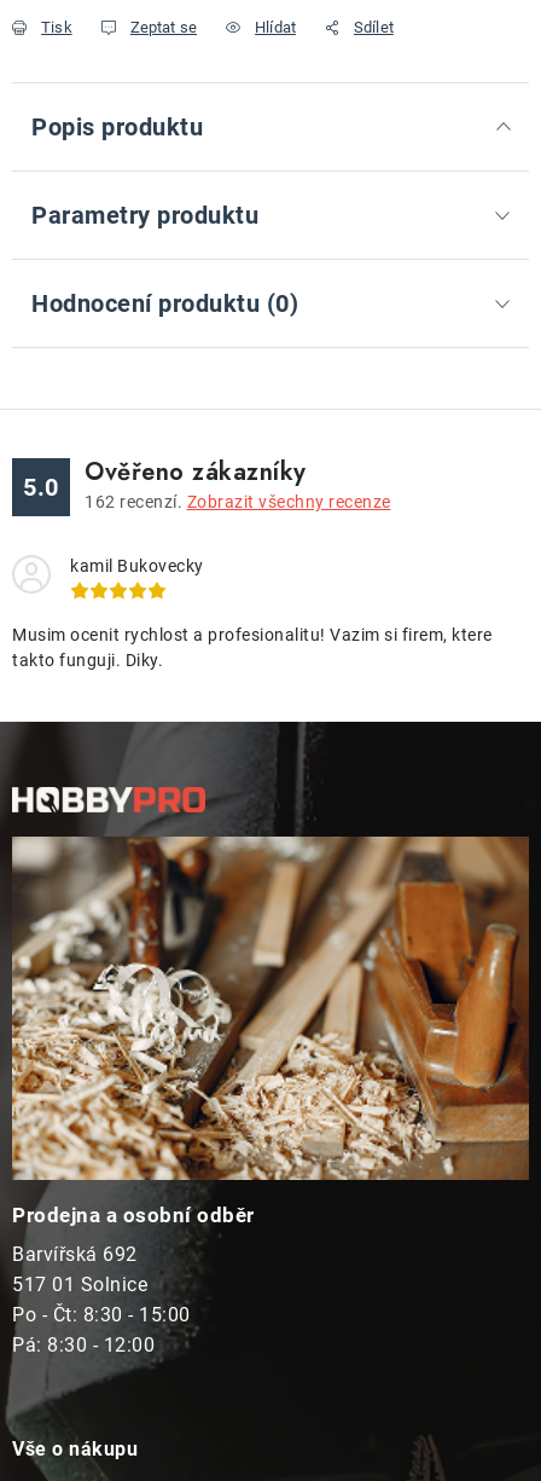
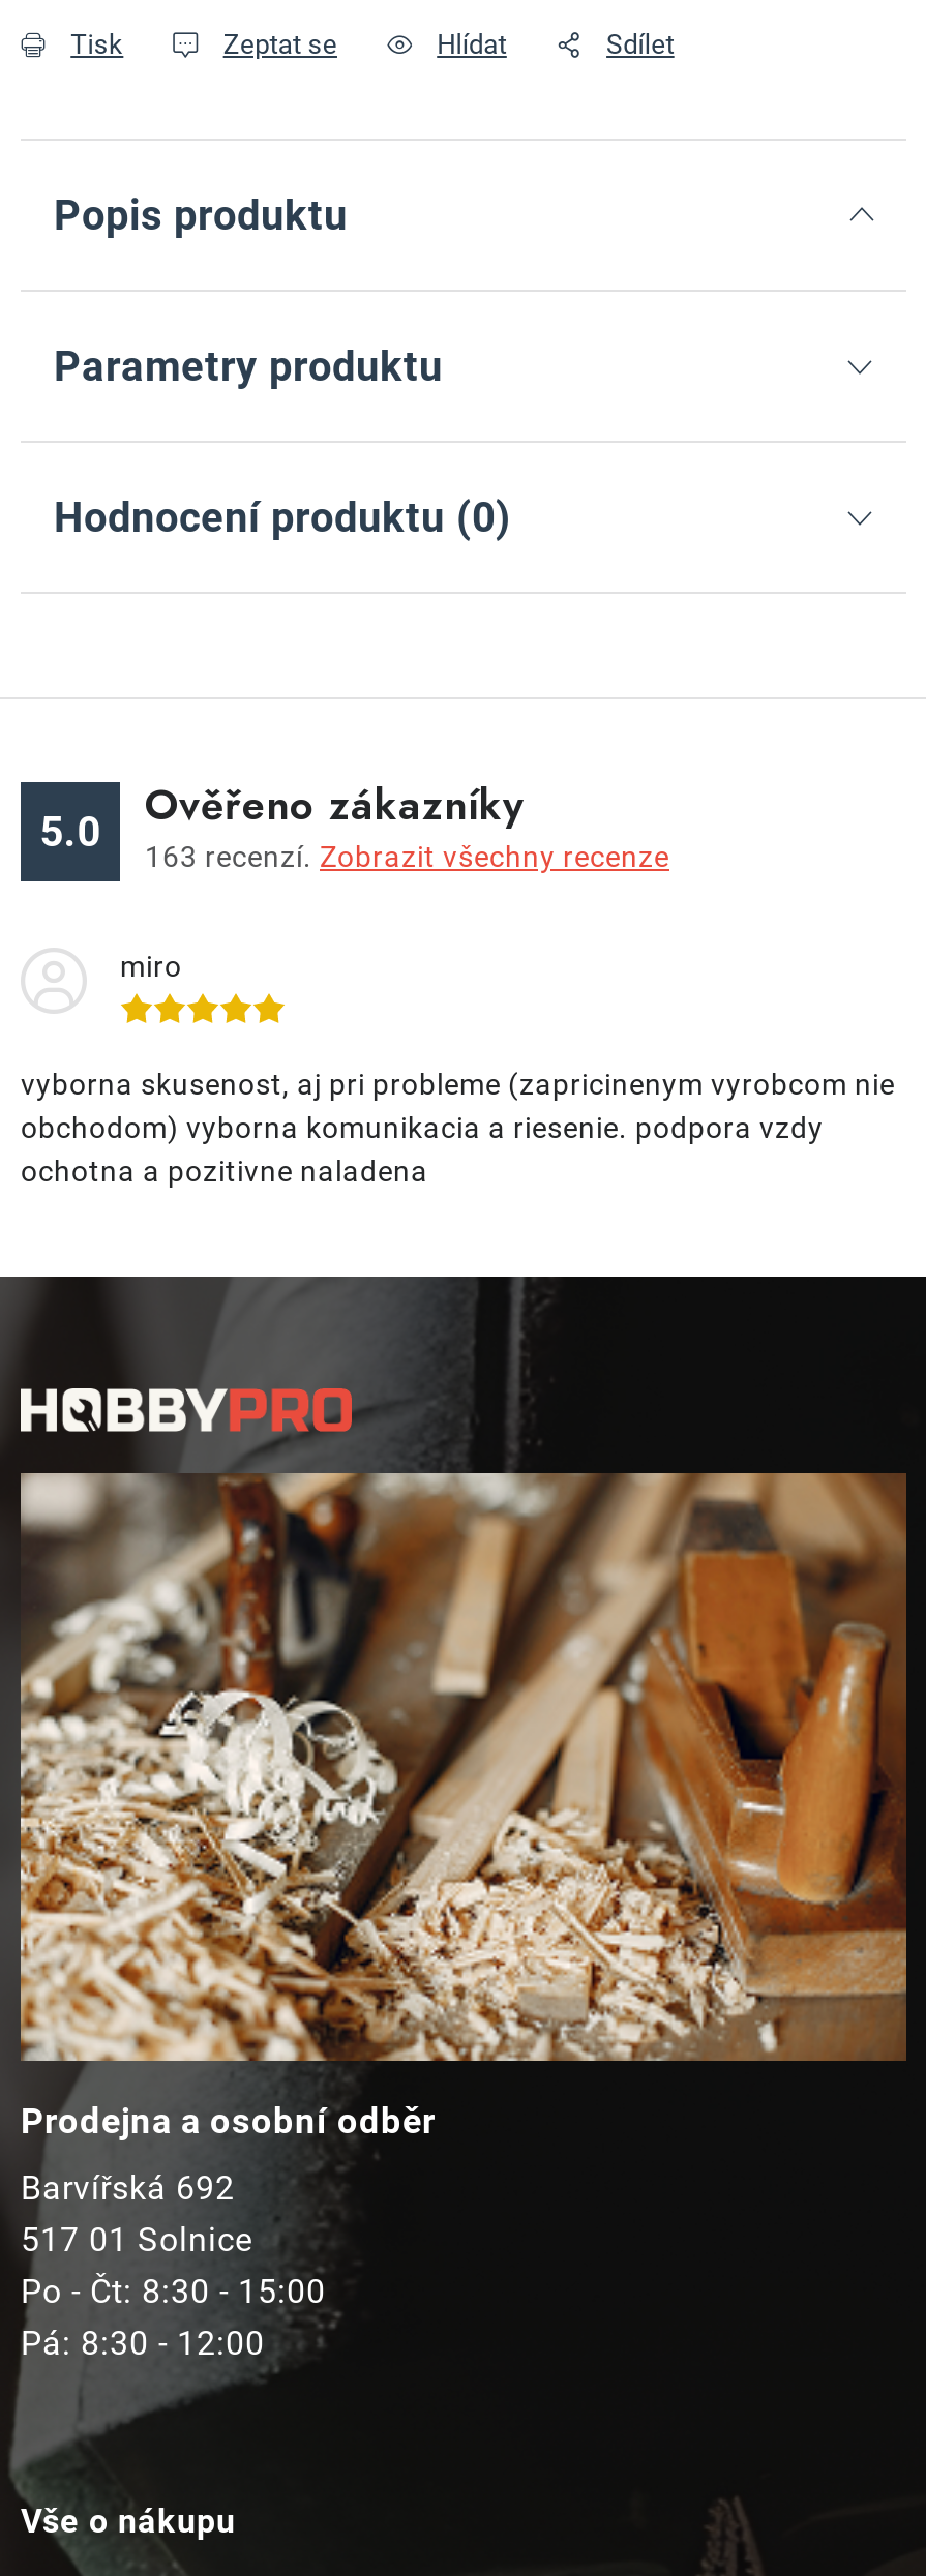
- 162 recenzí. Zobrazit všechny recenze
+ 163 recenzí. Zobrazit všechny recenze

- kamil Bukovecky
+ miro

- Musim ocenit rychlost a profesionalitu! Vazim si firem, ktere
- takto funguji. Diky.
+ vyborna skusenost, aj pri probleme (zapricinenym vyrobcom nie
+ obchodom) vyborna komunikacia a riesenie. podpora vzdy
+ ochotna a pozitivne naladena
